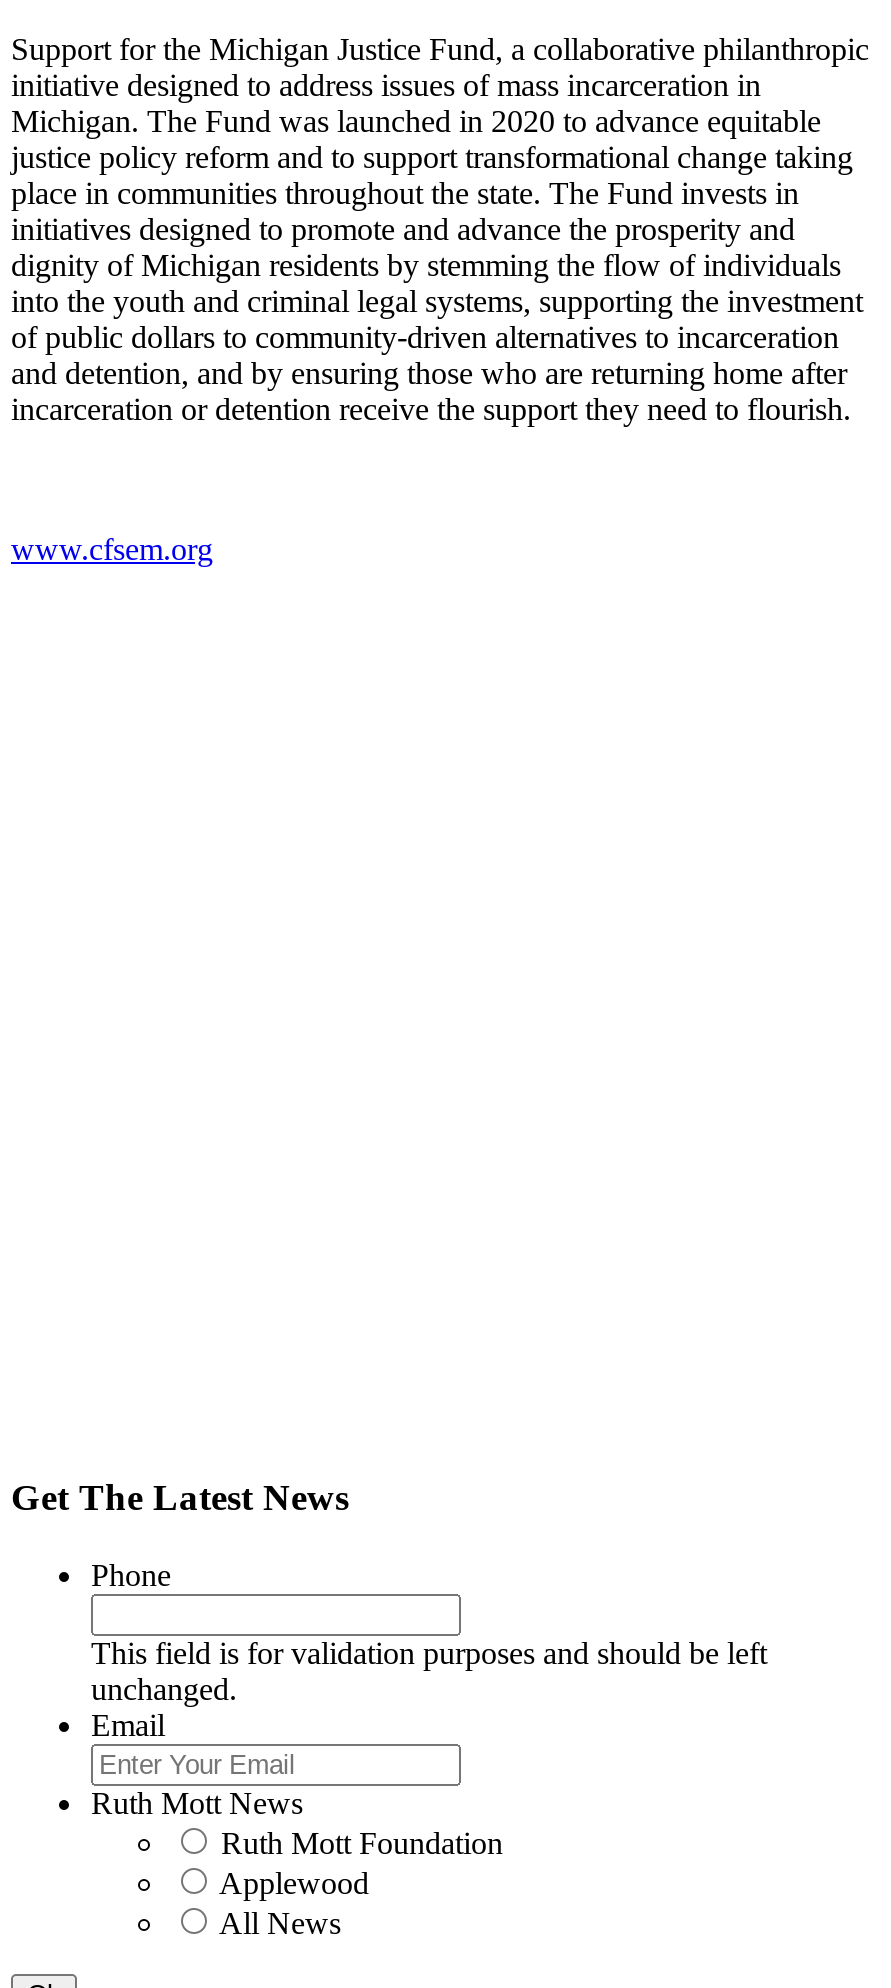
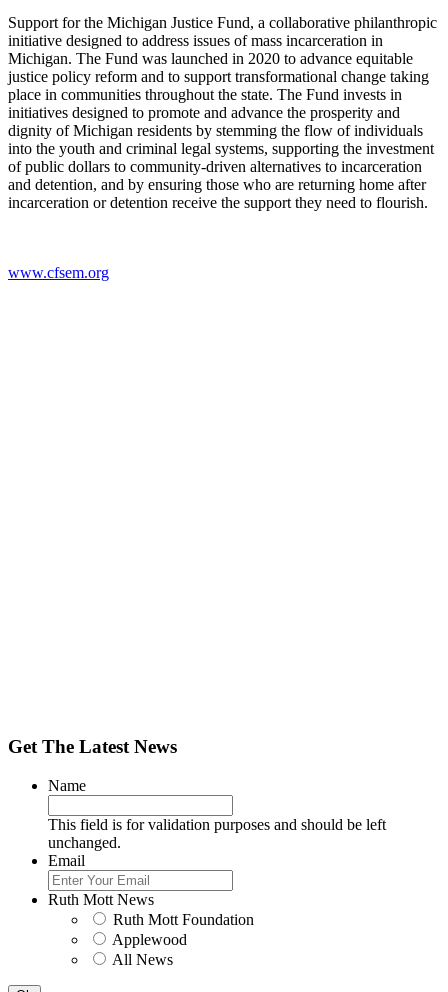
- Phone
+ Name
